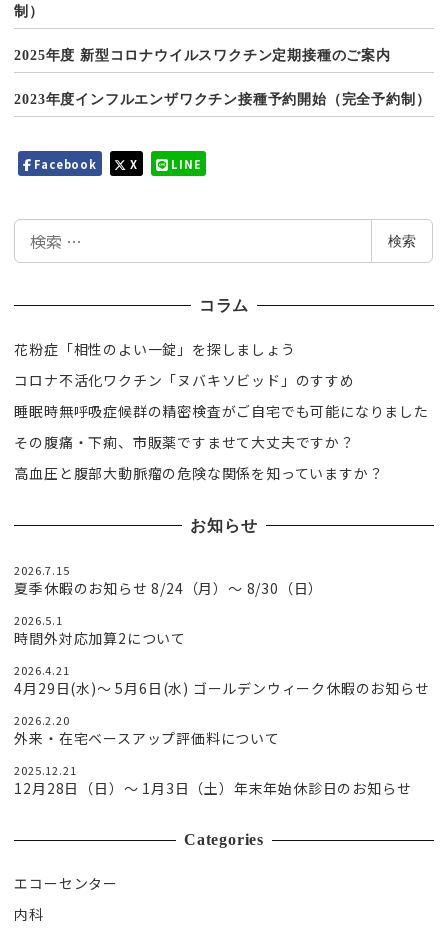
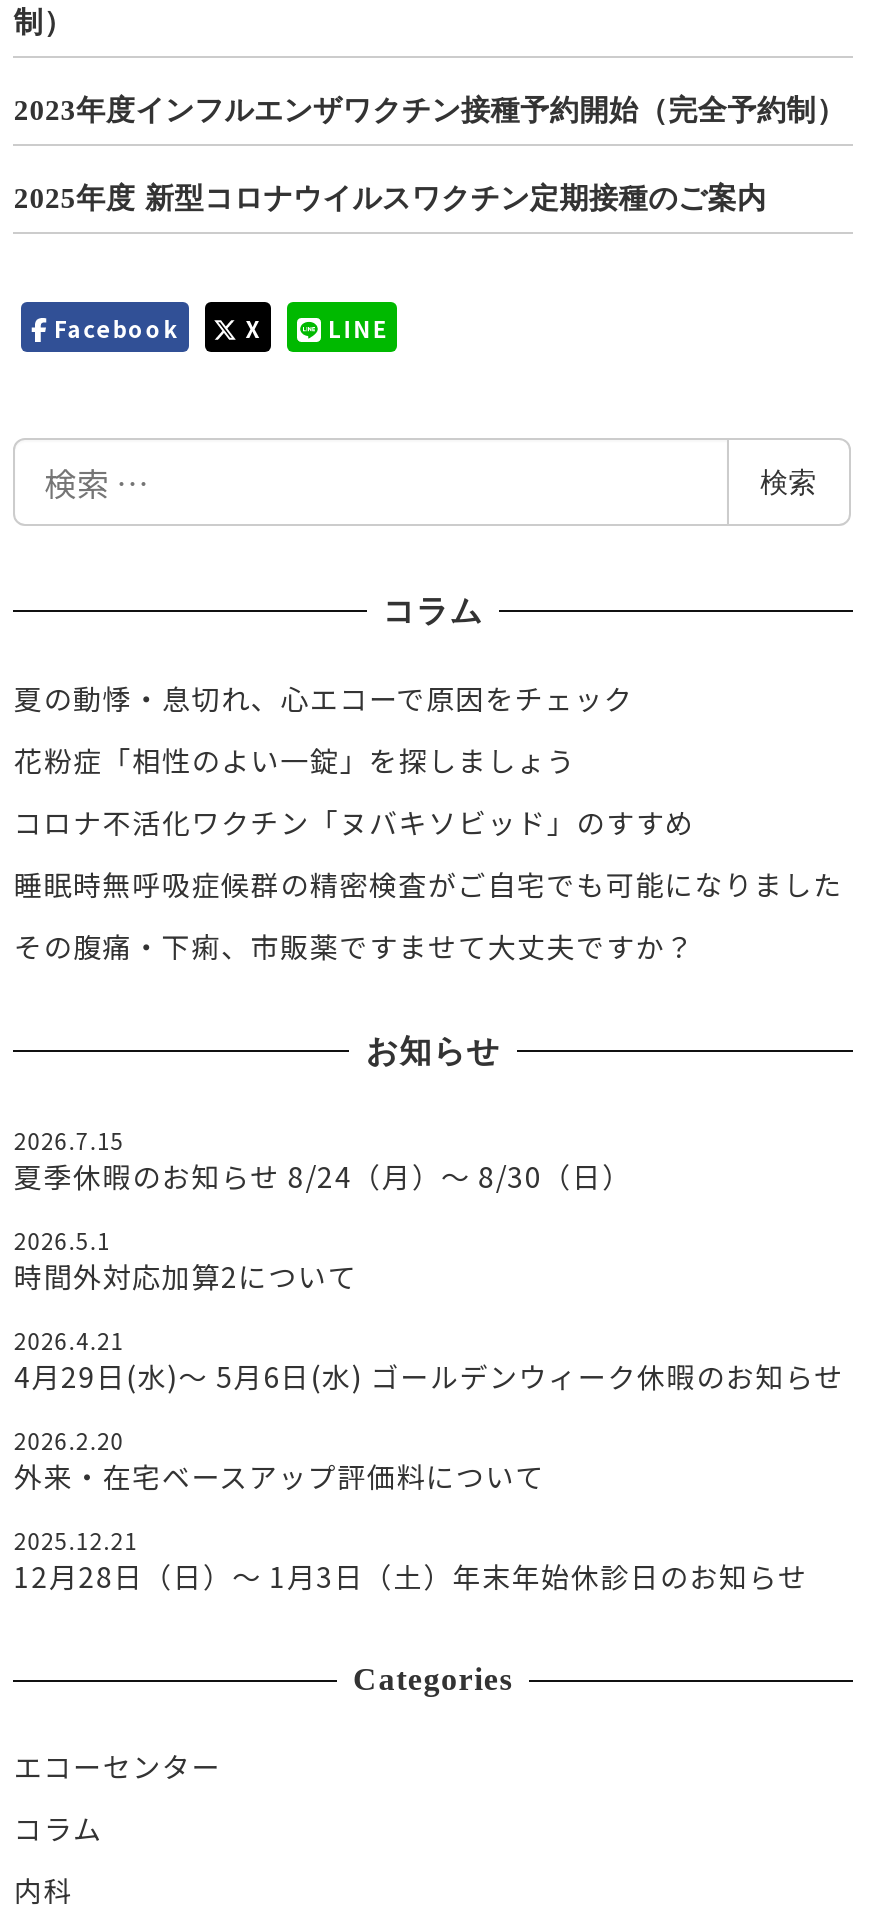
moved up: 2023年度インフルエンザワクチン接種予約開始（完全予約制）

+ 夏の動悸・息切れ、心エコーで原因をチェック

- 高血圧と腹部大動脈瘤の危険な関係を知っていますか？

+ コラム
